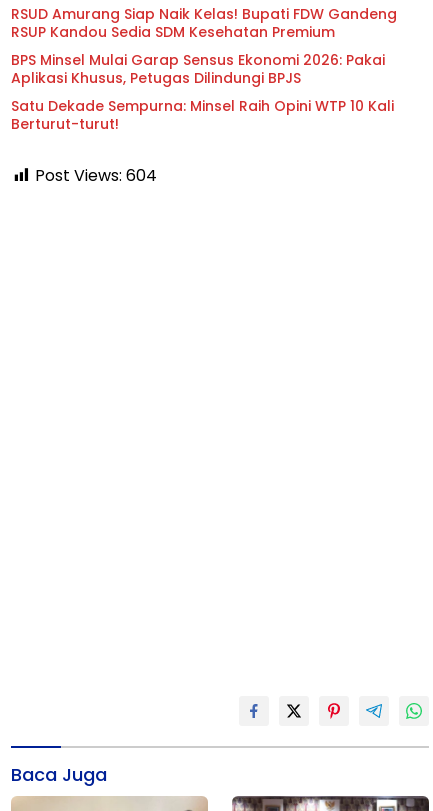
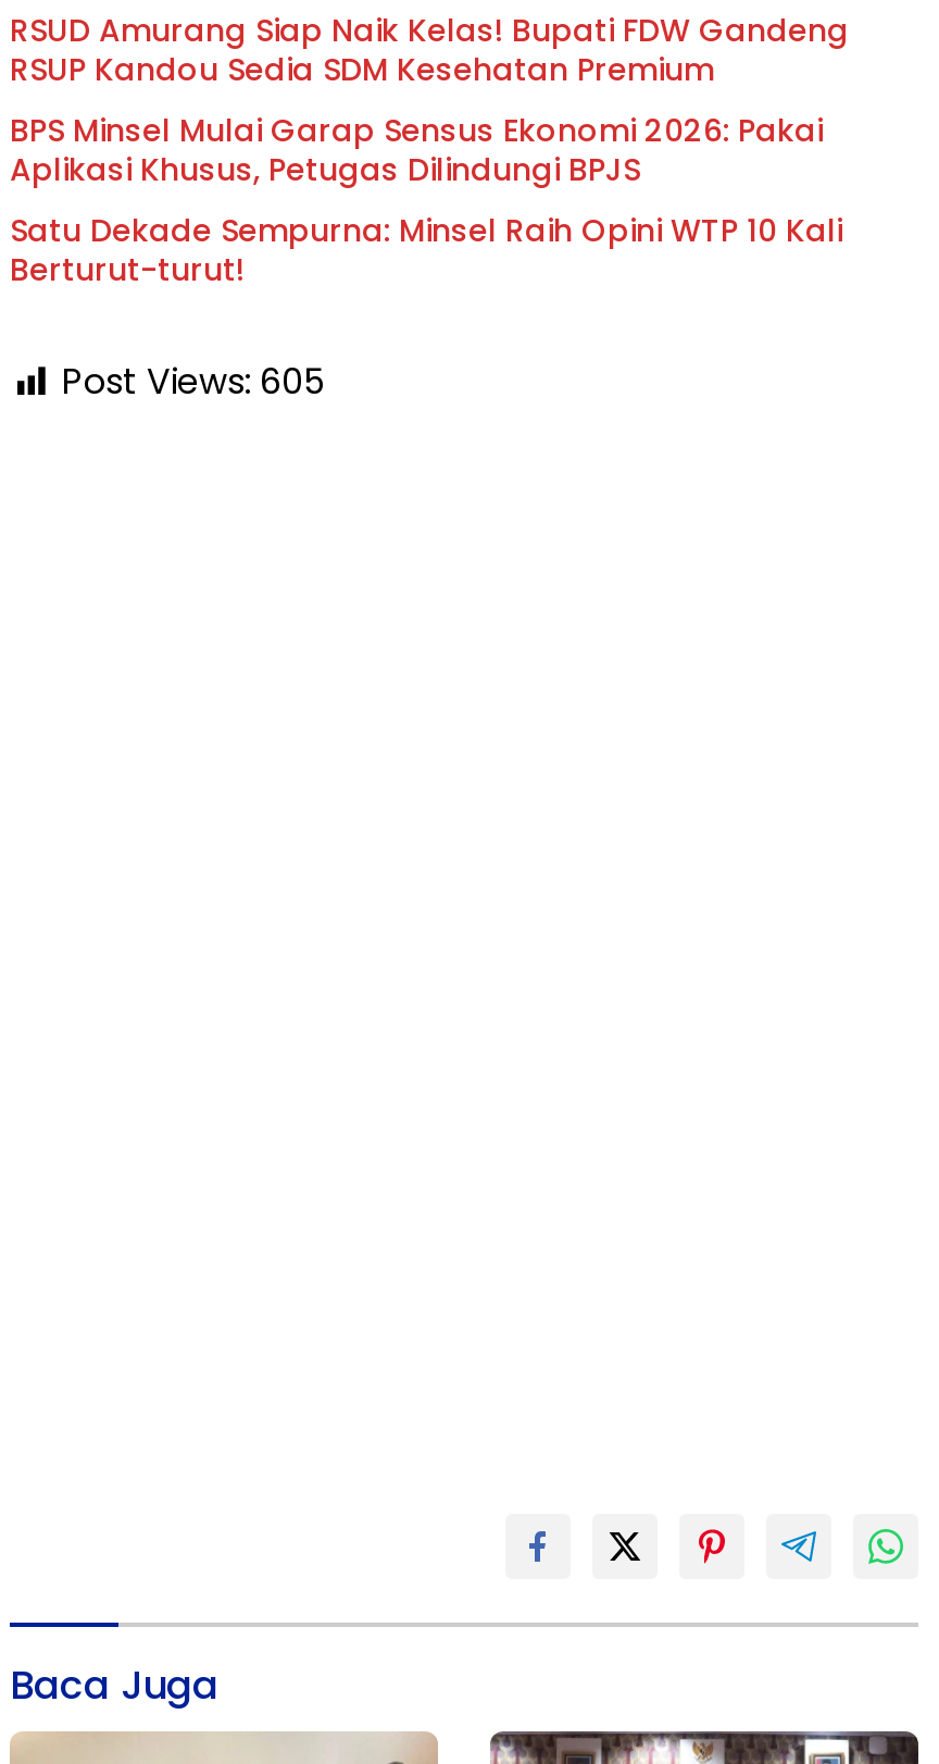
- Post Views: 604
+ Post Views: 605
